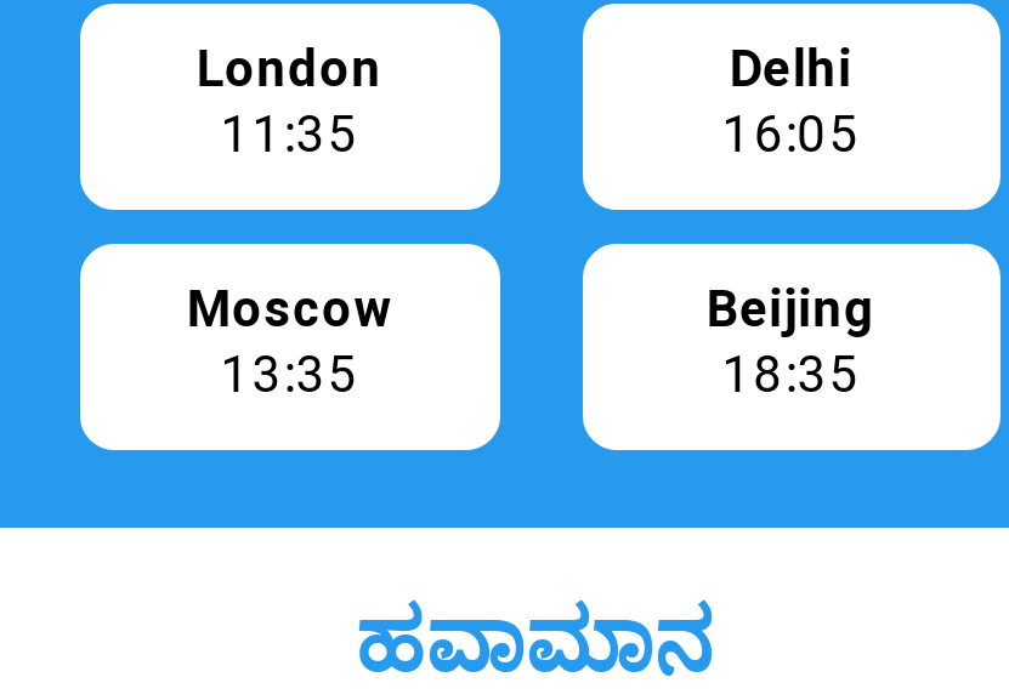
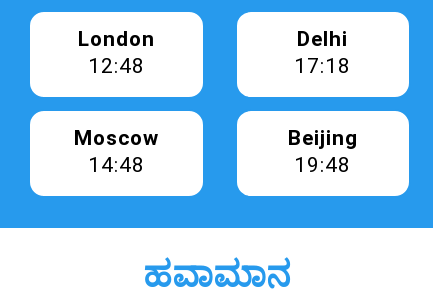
- 11:35
+ 12:48

- 16:05
+ 17:18

- 13:35
+ 14:48

- 18:35
+ 19:48
